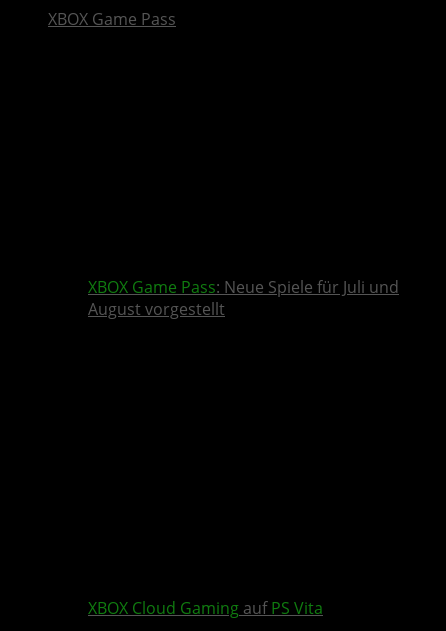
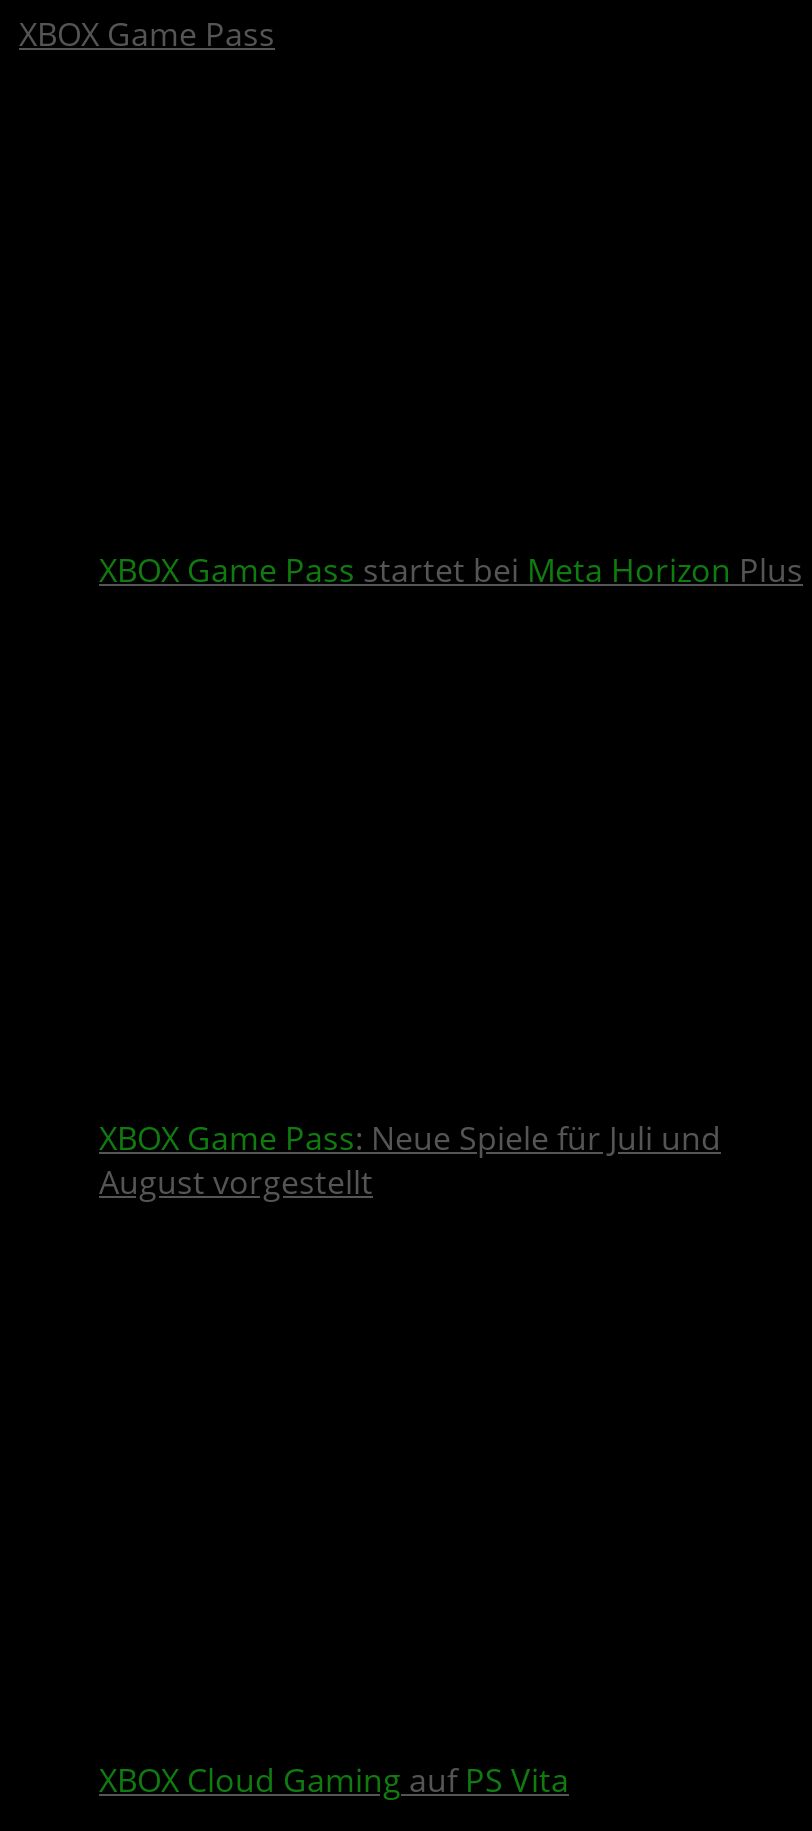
+ XBOX Game Pass startet bei Meta Horizon Plus
